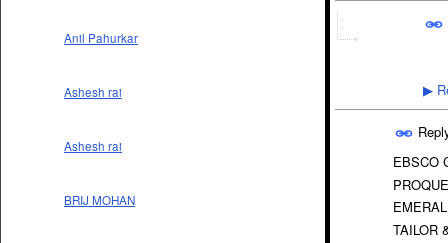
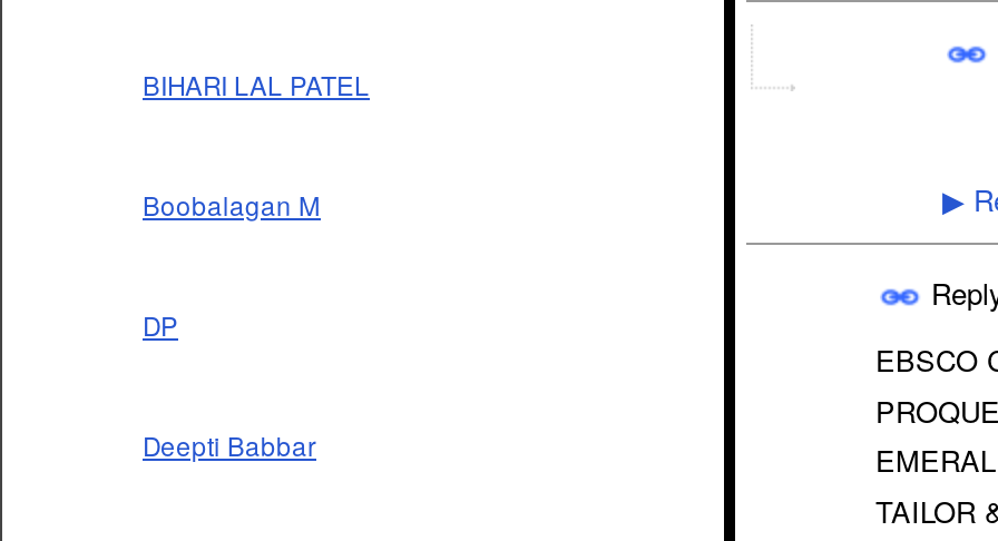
- Anil Pahurkar
+ BIHARI LAL PATEL

- Ashesh rai
+ Boobalagan M

- Ashesh rai
+ DP

- BRIJ MOHAN
+ Deepti Babbar
